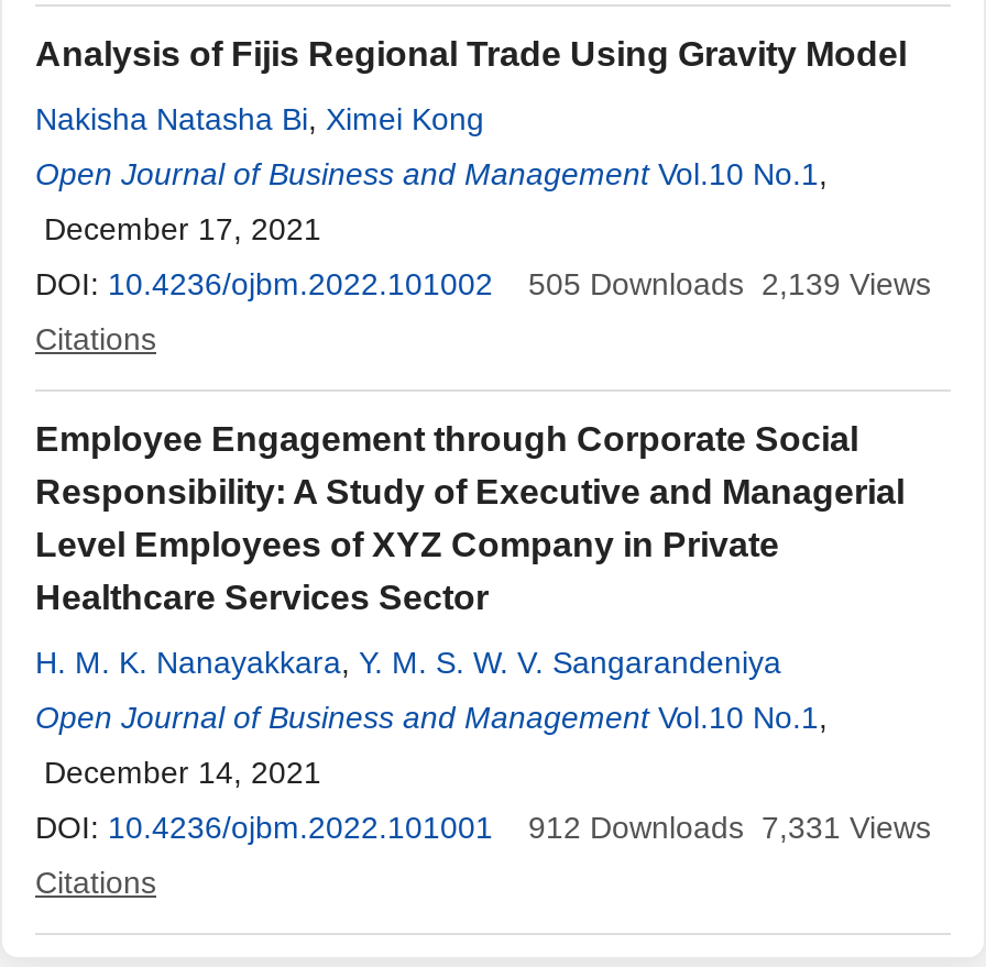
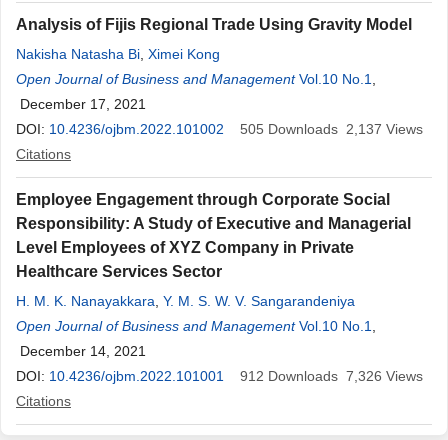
- 505 Downloads 2,139 Views
+ 505 Downloads 2,137 Views

- 912 Downloads 7,331 Views
+ 912 Downloads 7,326 Views
